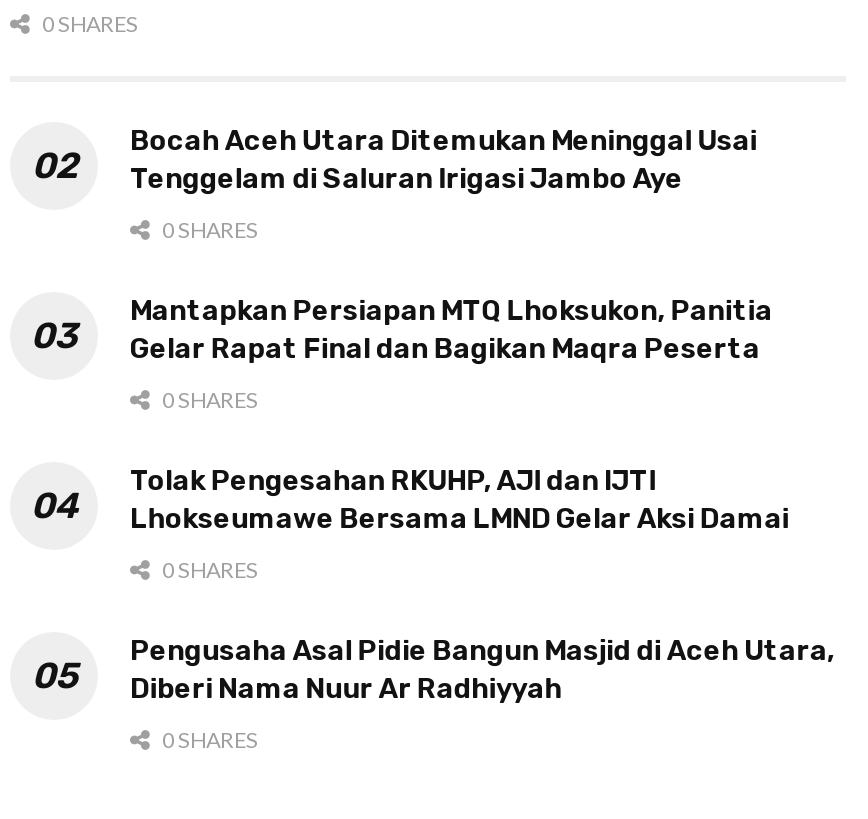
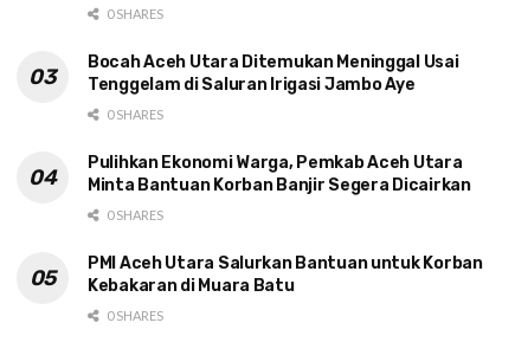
- Mantapkan Persiapan MTQ Lhoksukon, Panitia
- Gelar Rapat Final dan Bagikan Maqra Peserta
+ Pulihkan Ekonomi Warga, Pemkab Aceh Utara
+ Minta Bantuan Korban Banjir Segera Dicairkan

- Tolak Pengesahan RKUHP, AJI dan IJTI
- Lhokseumawe Bersama LMND Gelar Aksi Damai
- 0 SHARES
- Pengusaha Asal Pidie Bangun Masjid di Aceh Utara,
- Diberi Nama Nuur Ar Radhiyyah
+ PMI Aceh Utara Salurkan Bantuan untuk Korban
+ Kebakaran di Muara Batu
